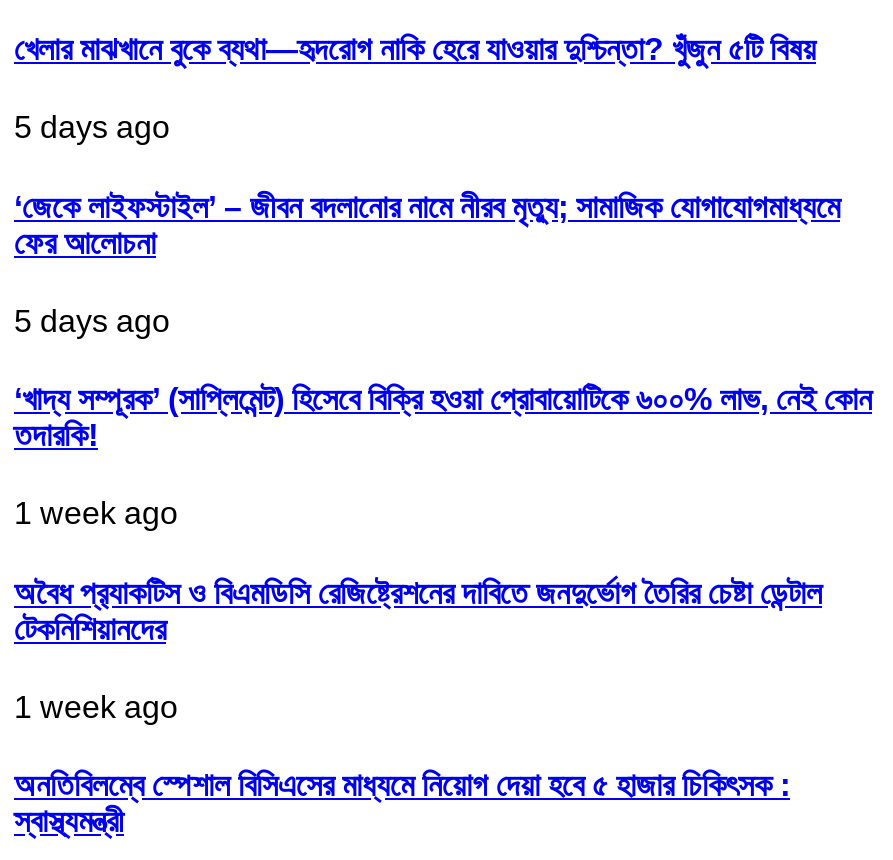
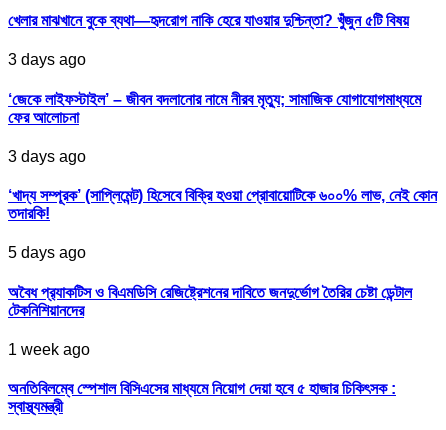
- 5 days ago
+ 3 days ago

- 5 days ago
+ 3 days ago

- 1 week ago
+ 5 days ago
